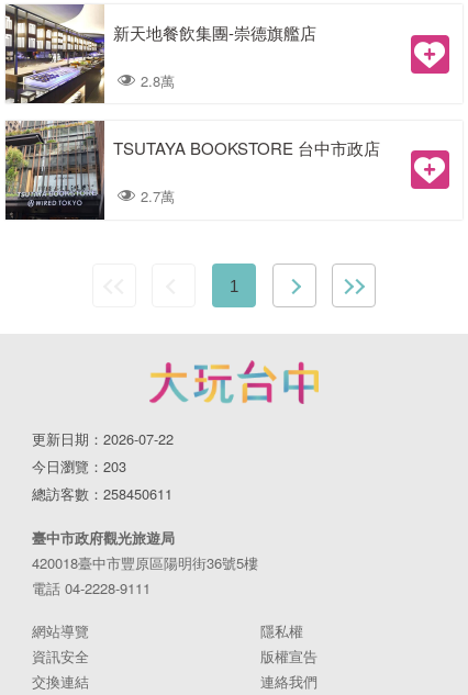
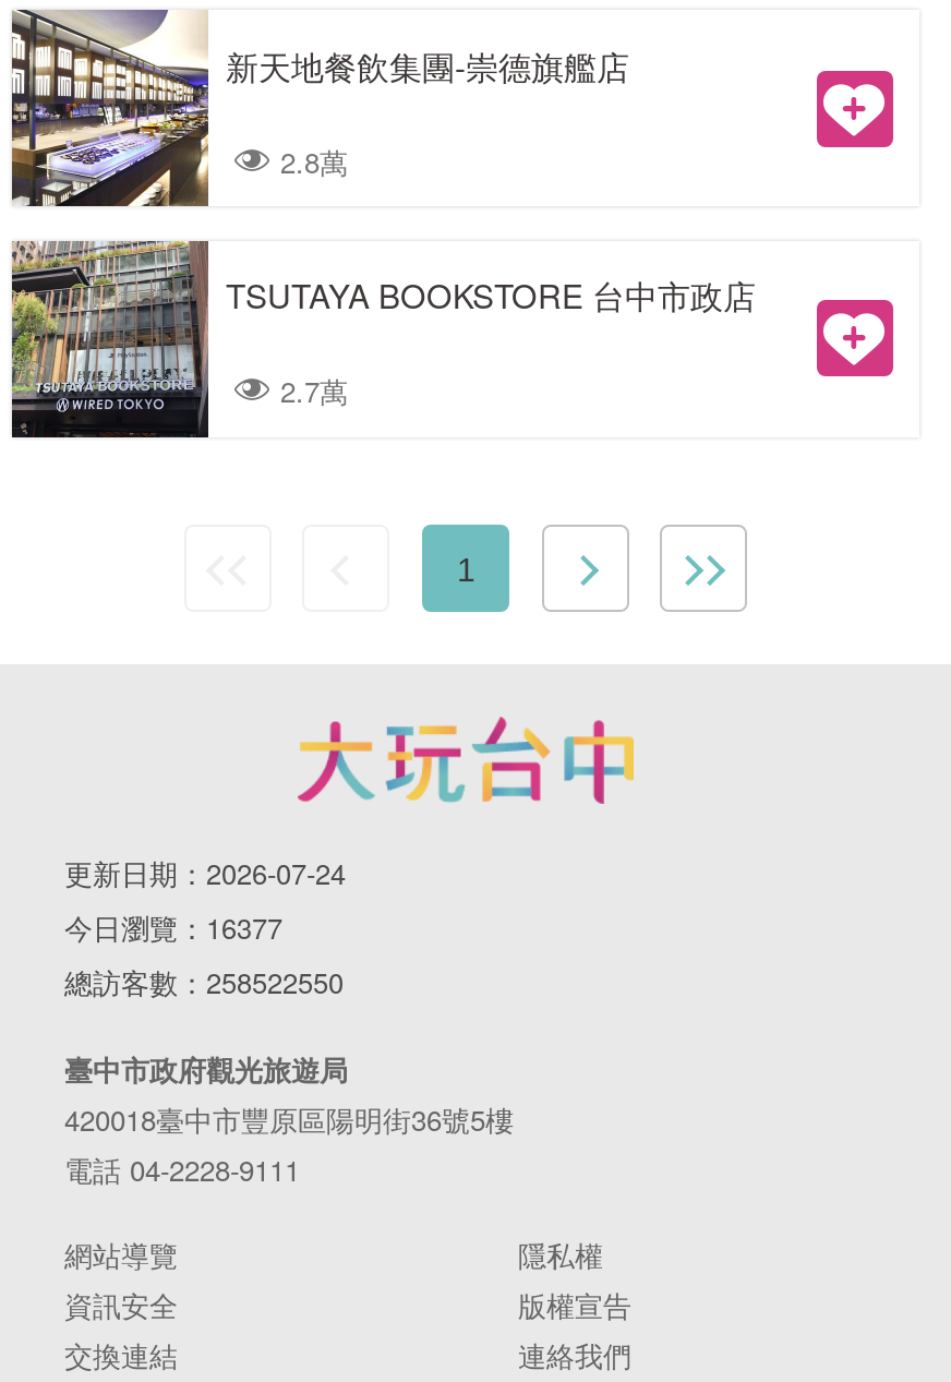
- 更新日期：2026-07-22
+ 更新日期：2026-07-24

- 今日瀏覽：203
+ 今日瀏覽：16377

- 總訪客數：258450611
+ 總訪客數：258522550
